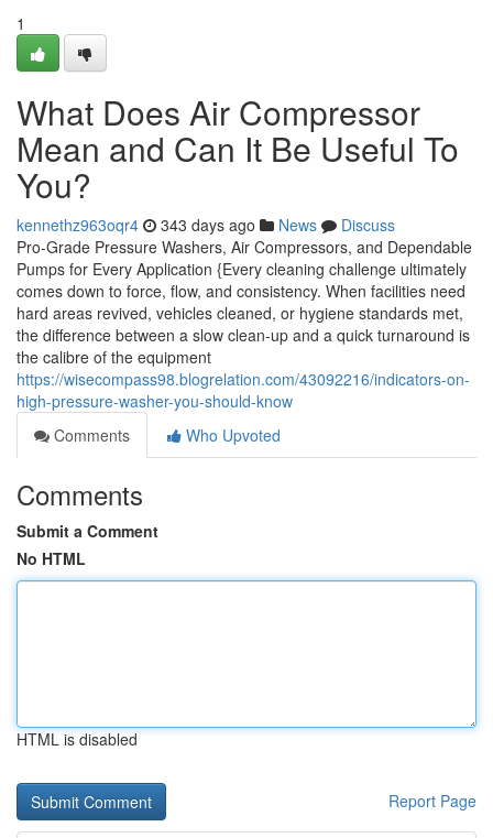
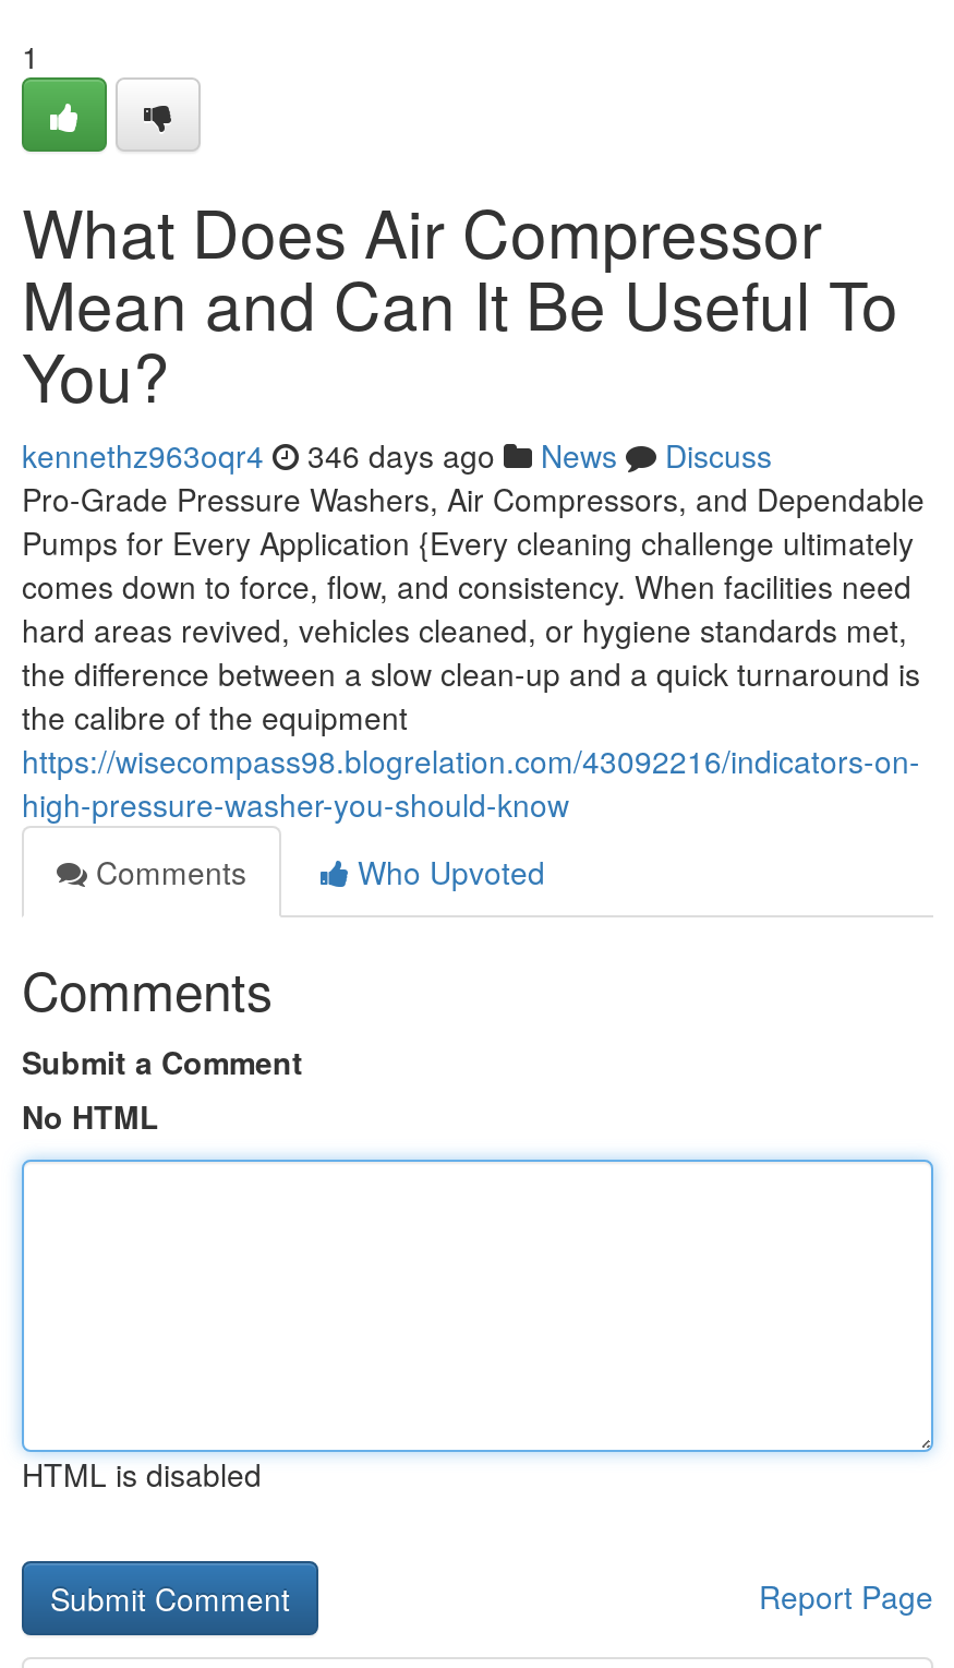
- kennethz963oqr4 343 days ago News Discuss
+ kennethz963oqr4 346 days ago News Discuss
